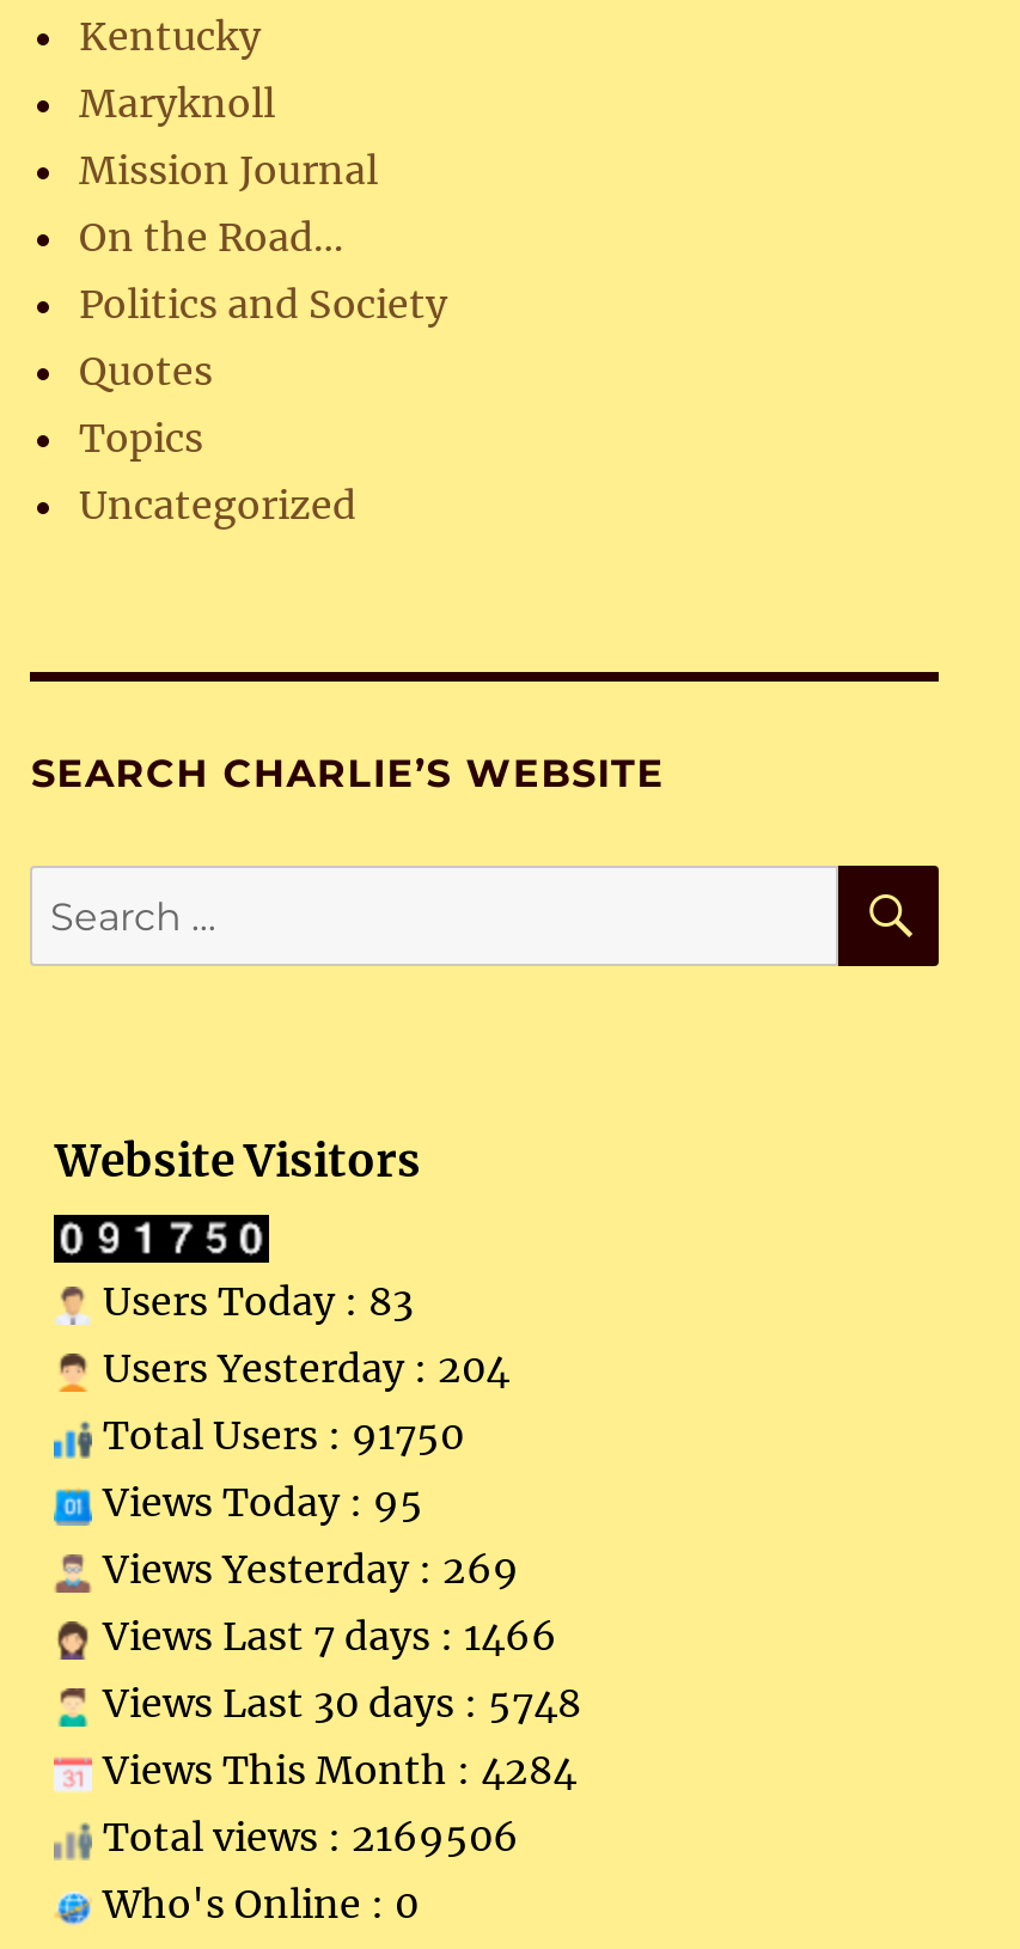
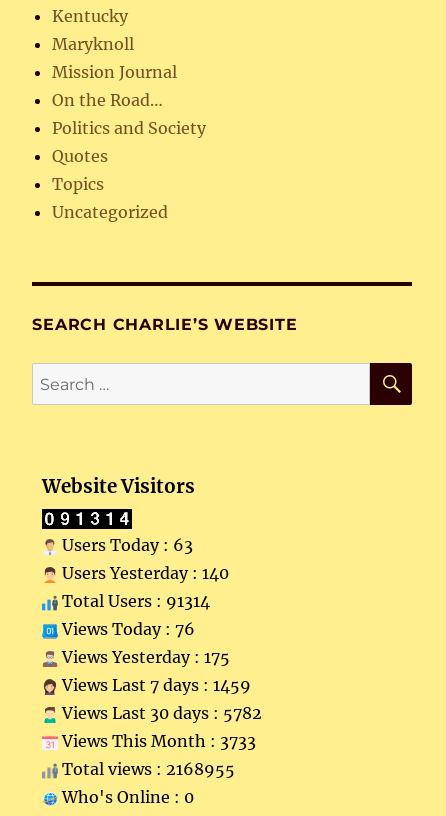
- Users Today : 83
+ Users Today : 63

- Users Yesterday : 204
+ Users Yesterday : 140

- Total Users : 91750
+ Total Users : 91314

- Views Today : 95
+ Views Today : 76

- Views Yesterday : 269
+ Views Yesterday : 175

- Views Last 7 days : 1466
+ Views Last 7 days : 1459

- Views Last 30 days : 5748
+ Views Last 30 days : 5782

- Views This Month : 4284
+ Views This Month : 3733

- Total views : 2169506
+ Total views : 2168955
